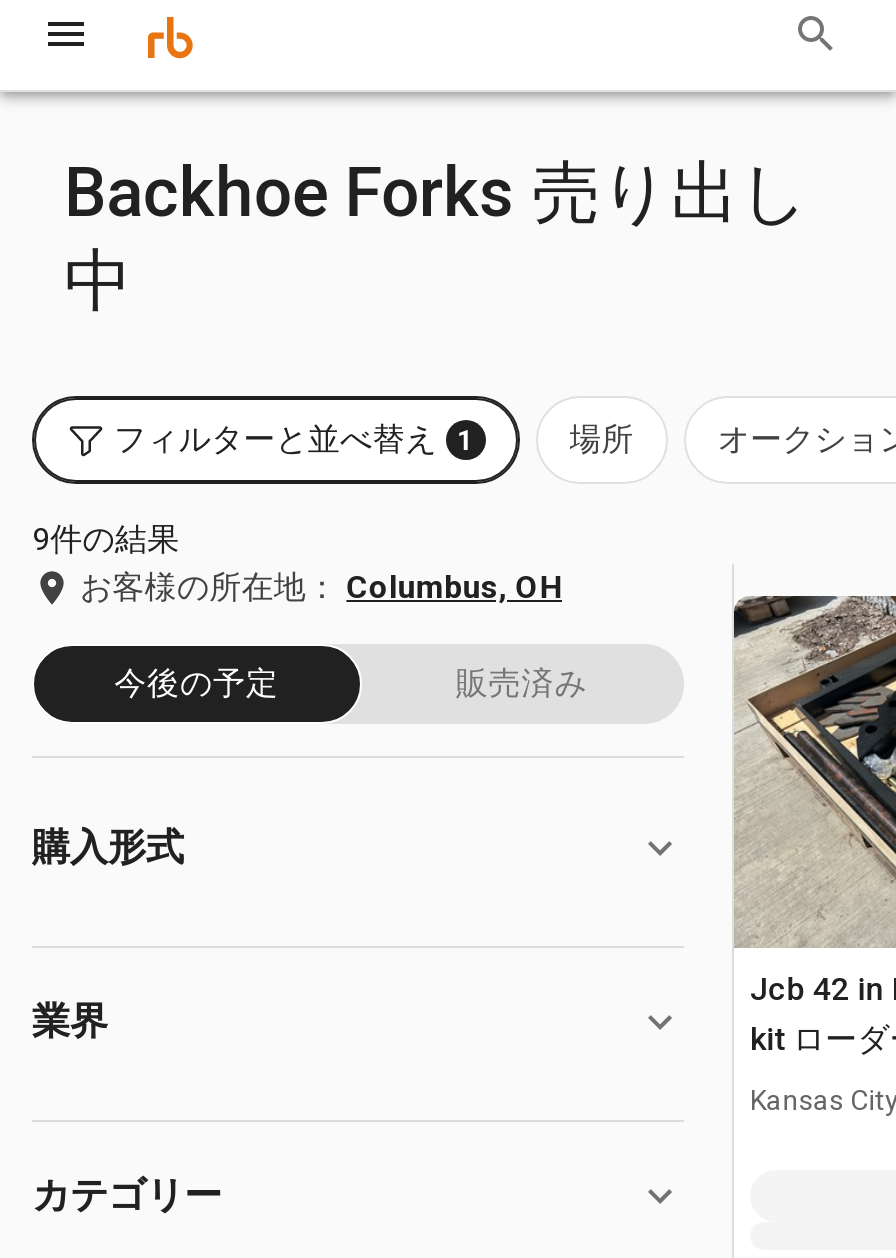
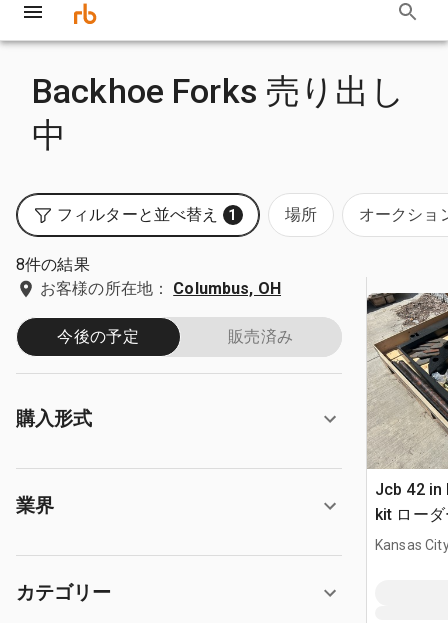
- 9件の結果
+ 8件の結果
